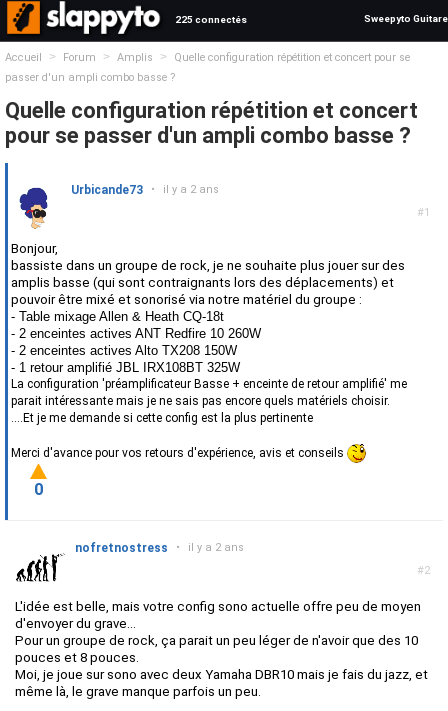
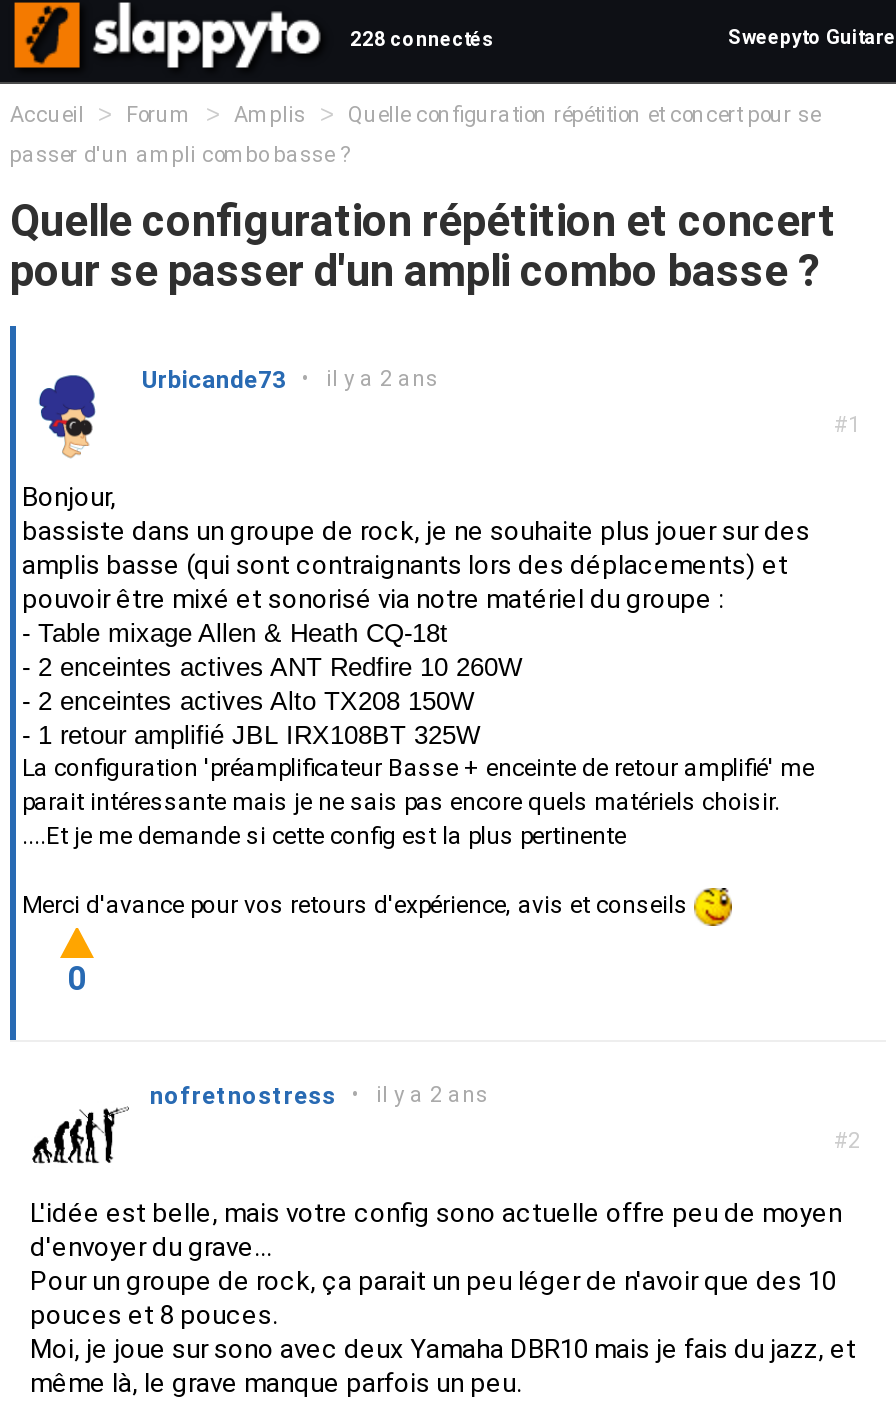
- 225 connectés
+ 228 connectés
